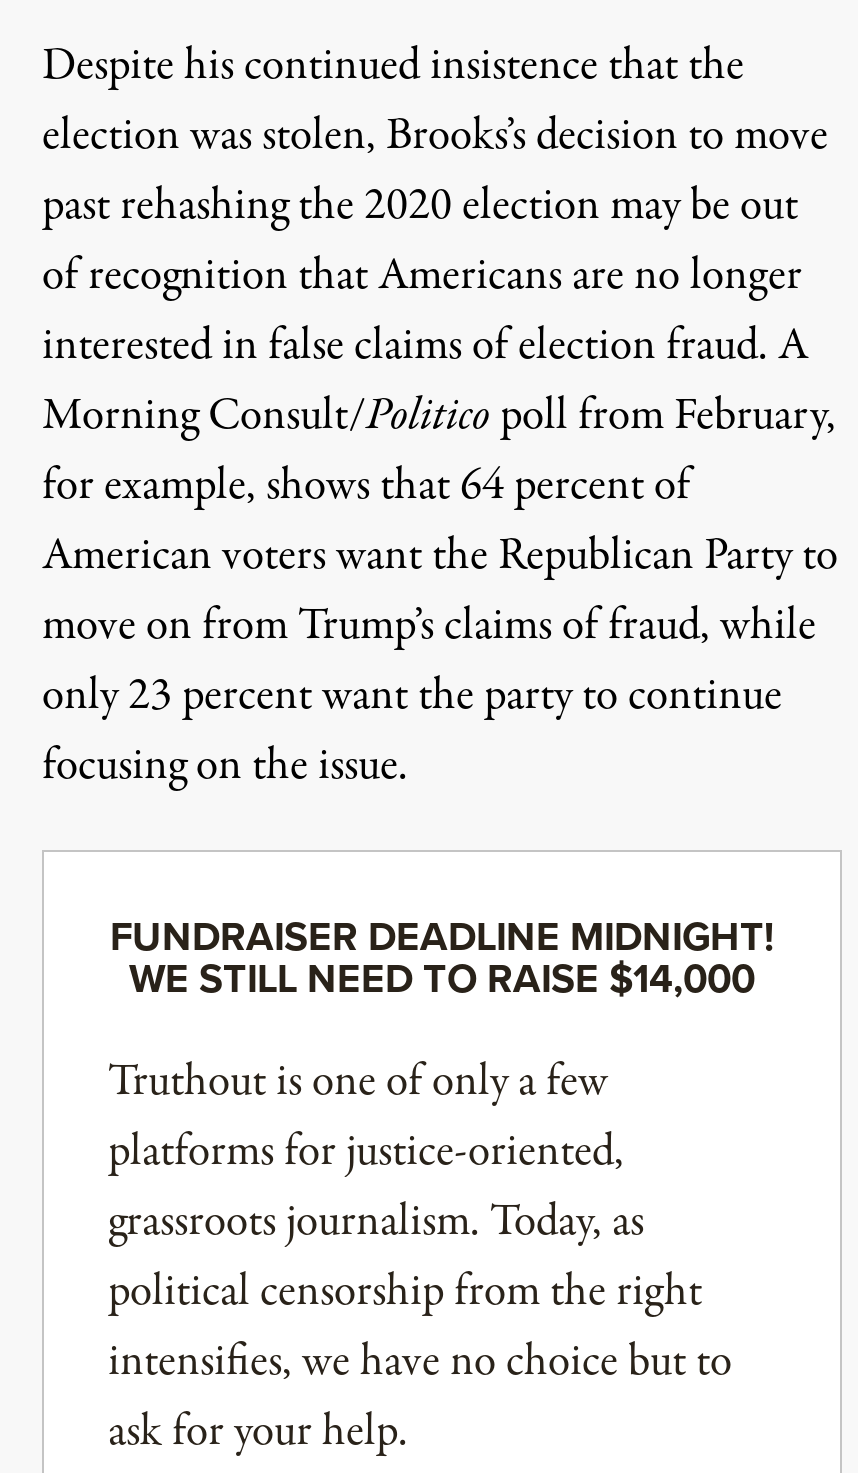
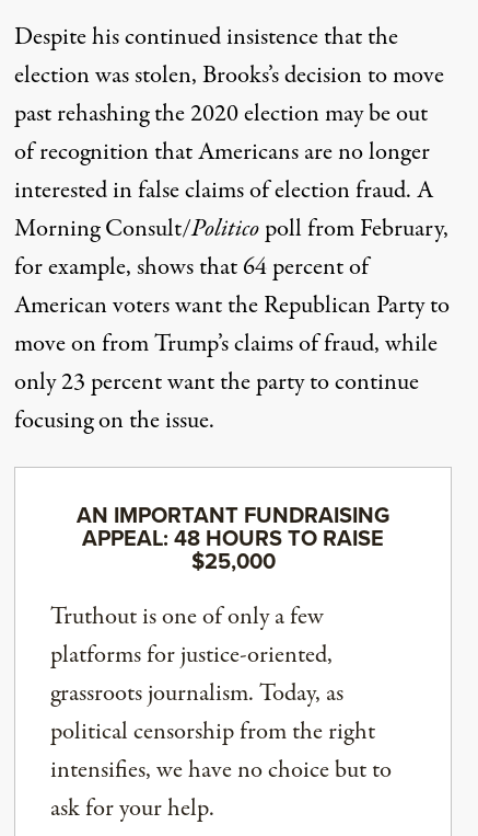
- FUNDRAISER DEADLINE MIDNIGHT!
- WE STILL NEED TO RAISE $14,000
+ AN IMPORTANT FUNDRAISING
+ APPEAL: 48 HOURS TO RAISE
+ $25,000
